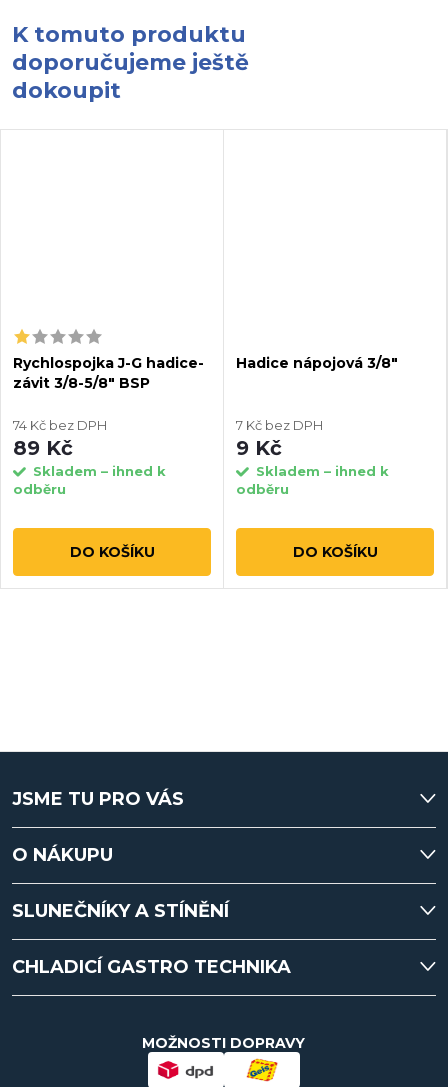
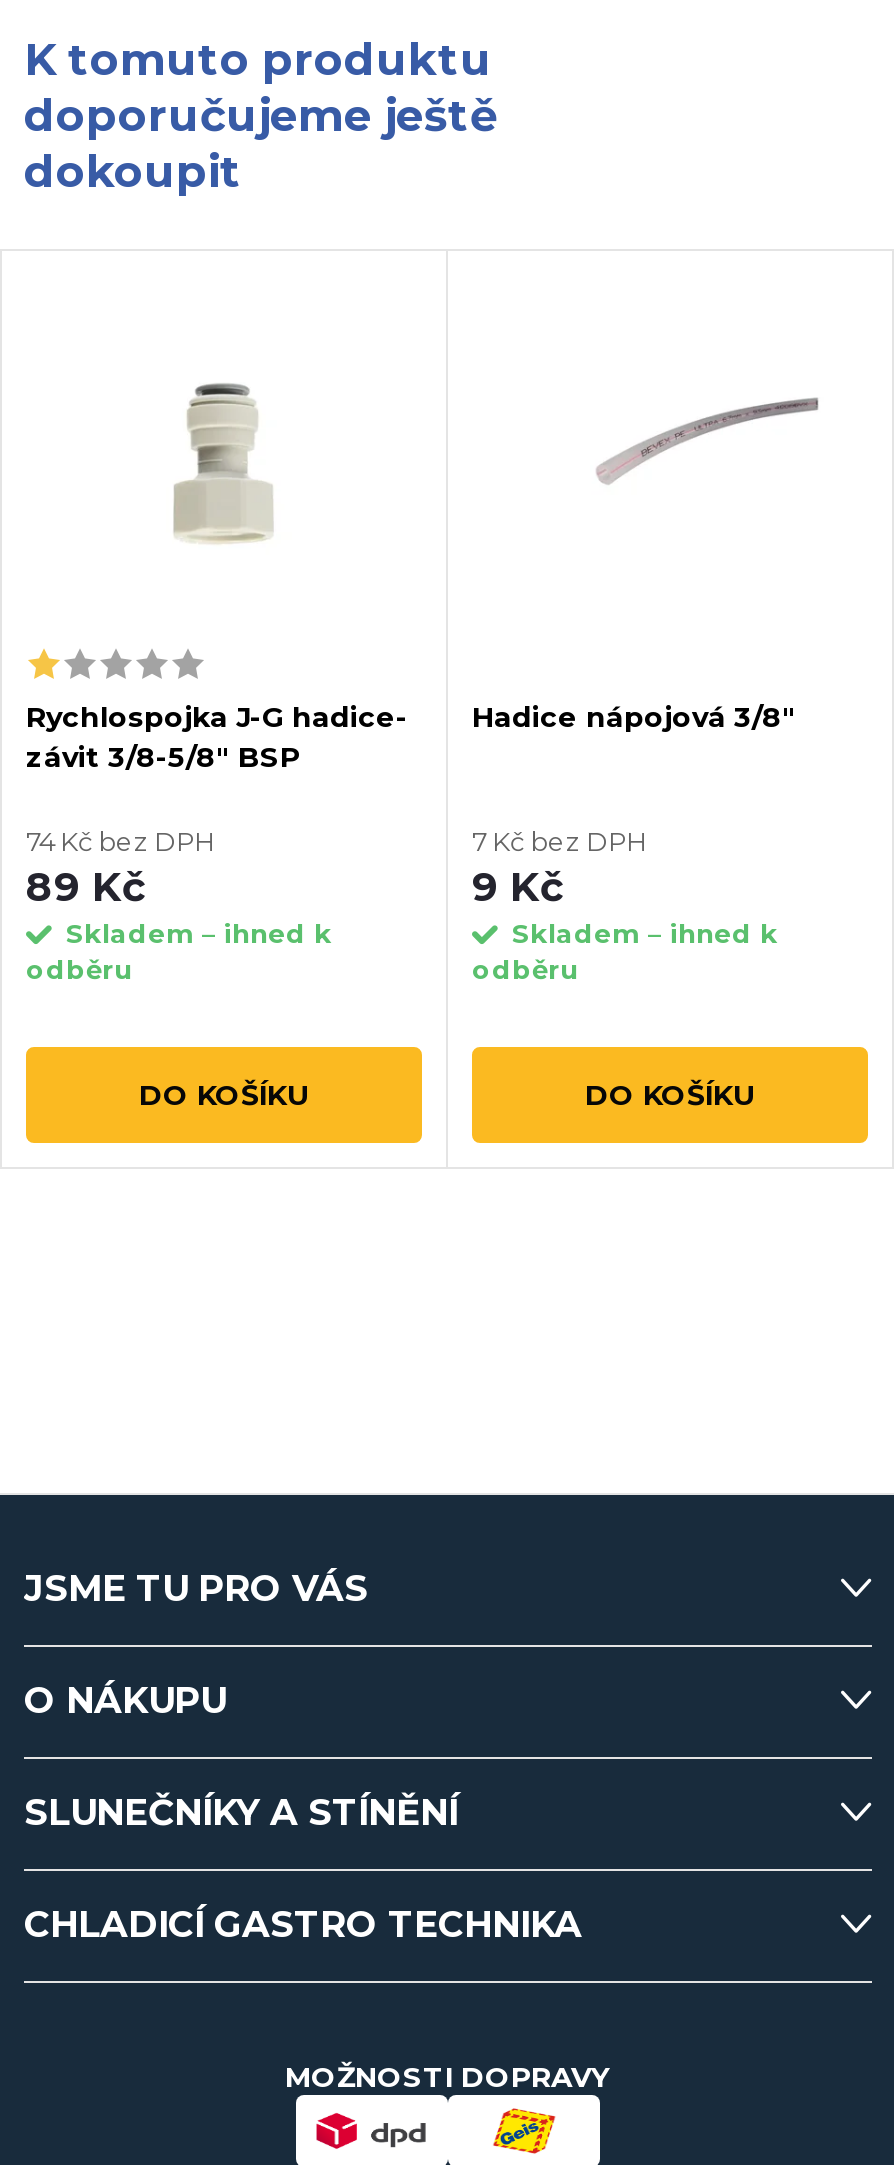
+ [image]

+ [image]
